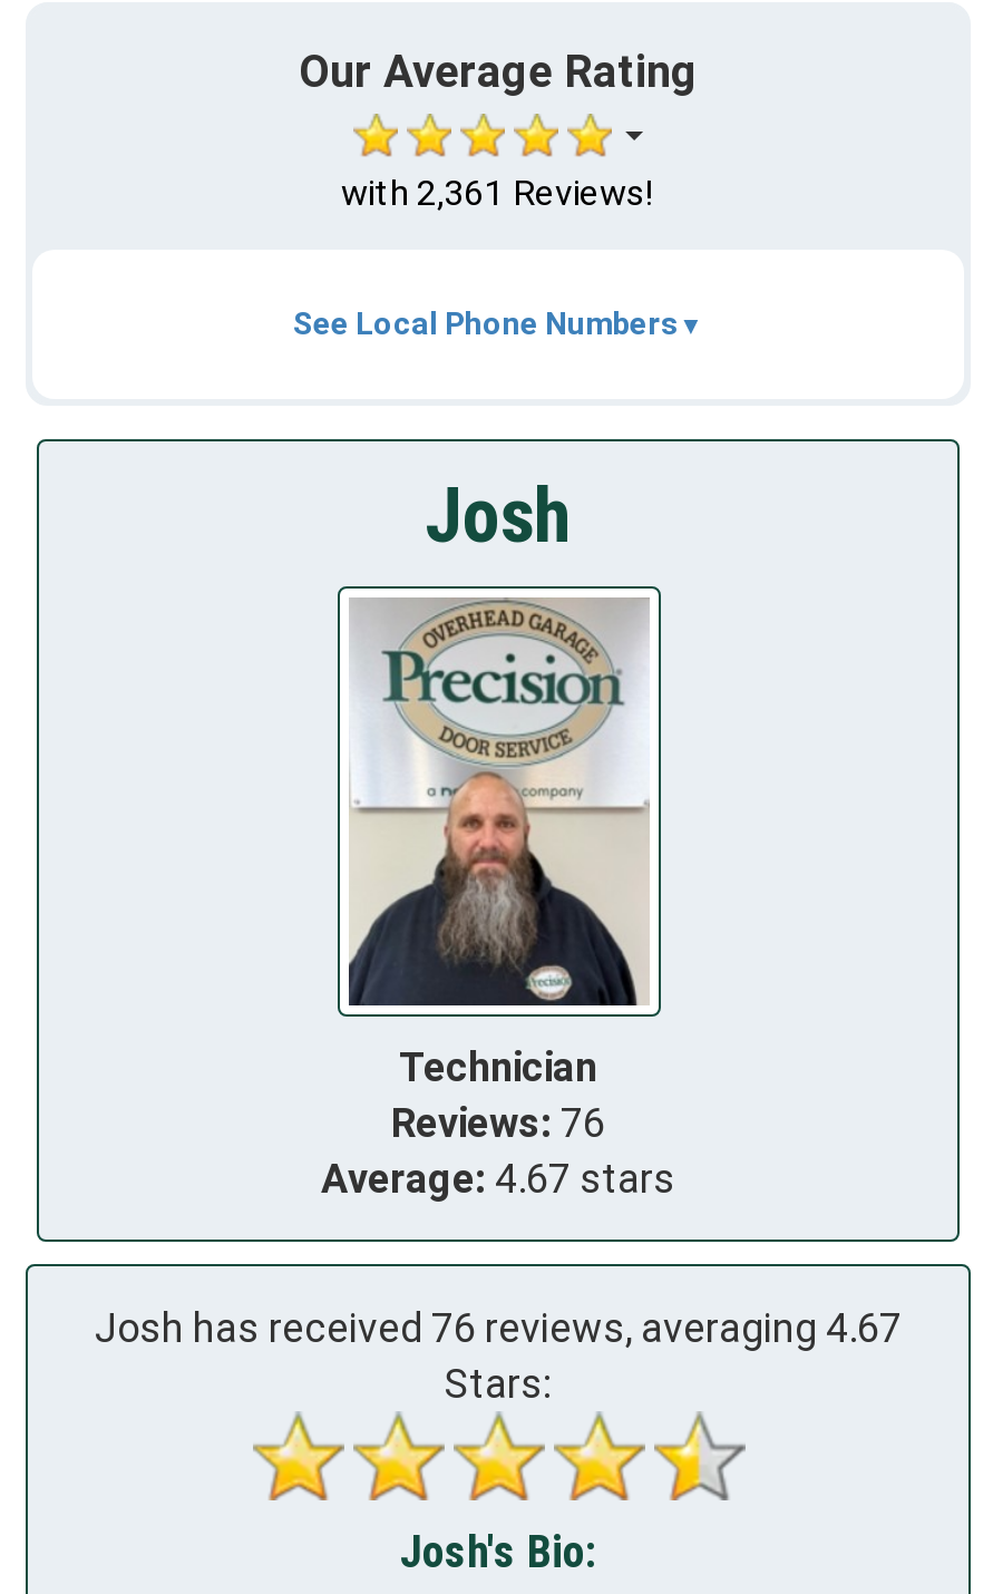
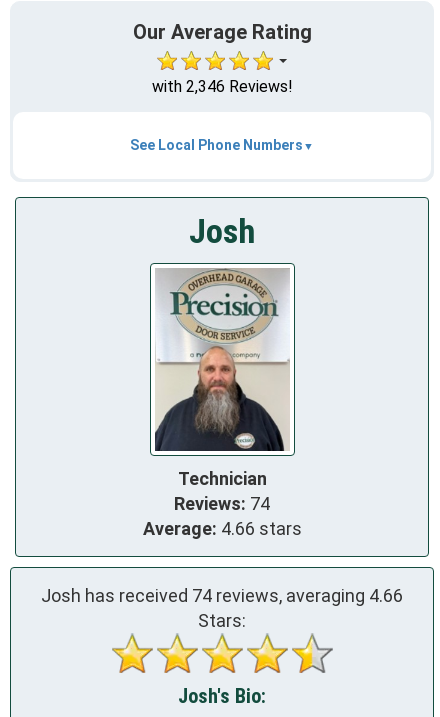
- with 2,361 Reviews!
+ with 2,346 Reviews!

- Reviews: 76
+ Reviews: 74

- Average: 4.67 stars
+ Average: 4.66 stars

- Josh has received 76 reviews, averaging 4.67
+ Josh has received 74 reviews, averaging 4.66
